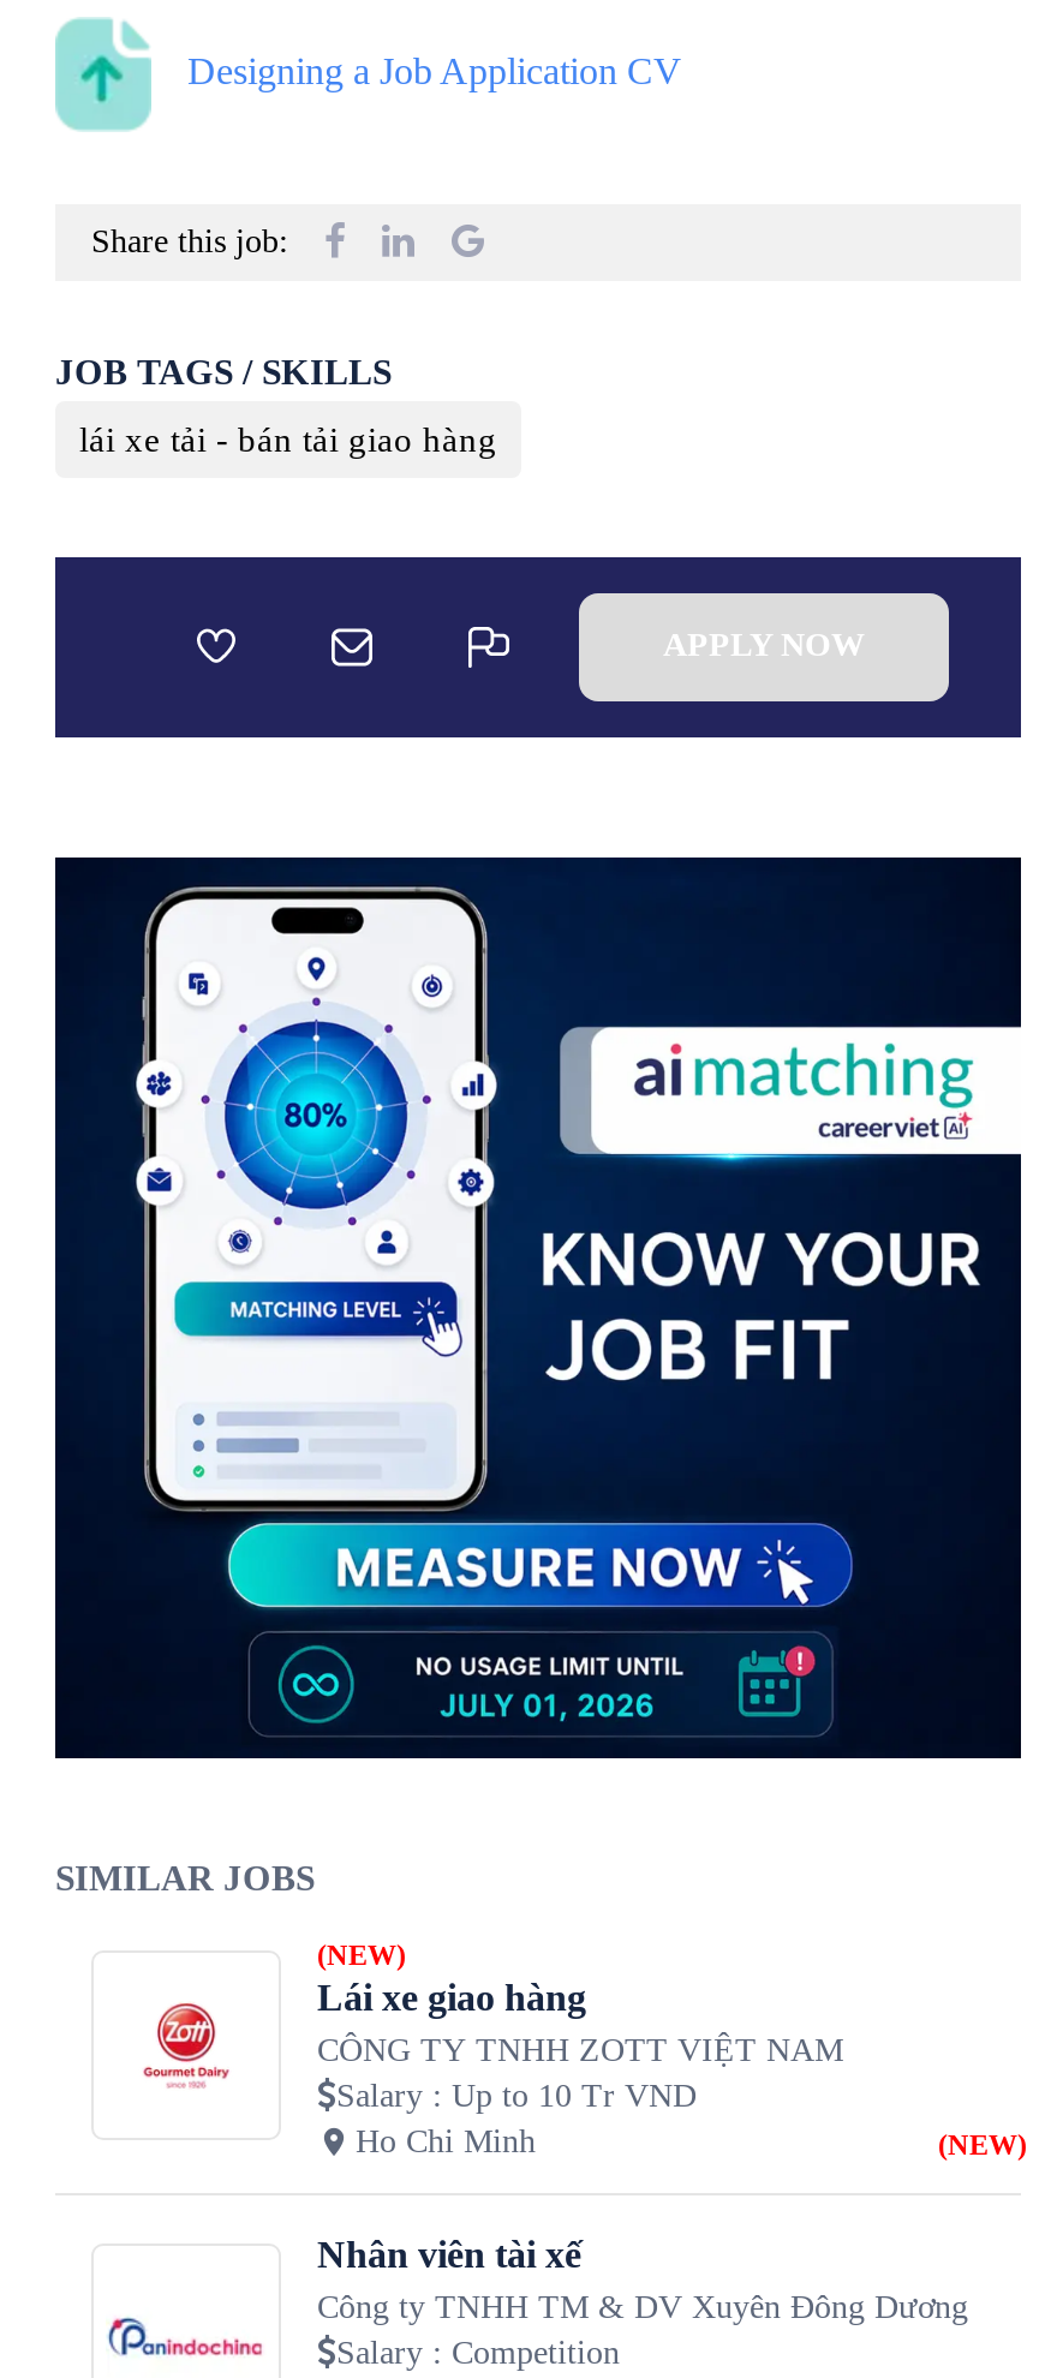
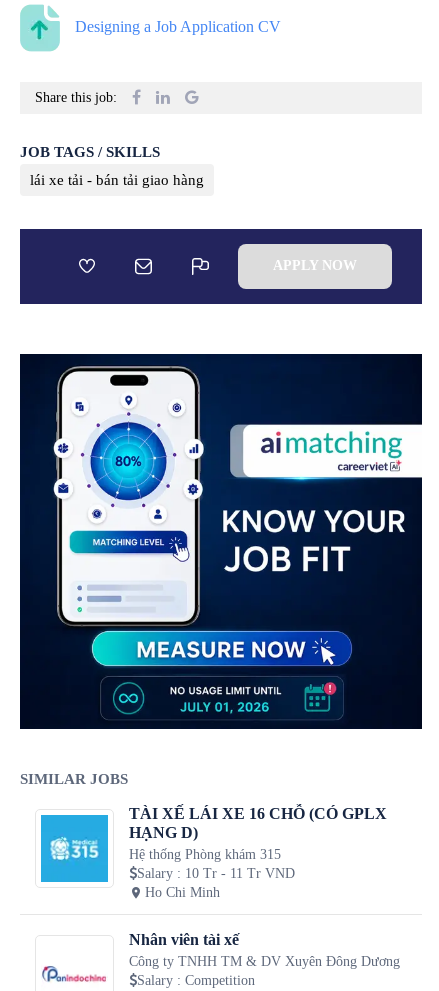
- [image]
- (NEW)
- Lái xe giao hàng
- CÔNG TY TNHH ZOTT VIỆT NAM
- Salary: Up to 10 Tr VND
+ [image]
+ TÀI XẾ LÁI XE 16 CHỖ (CÓ GPLX
+ HẠNG D)
+ Hệ thống Phòng khám 315
+ Salary: 10 Tr - 11 Tr VND

- (NEW)
